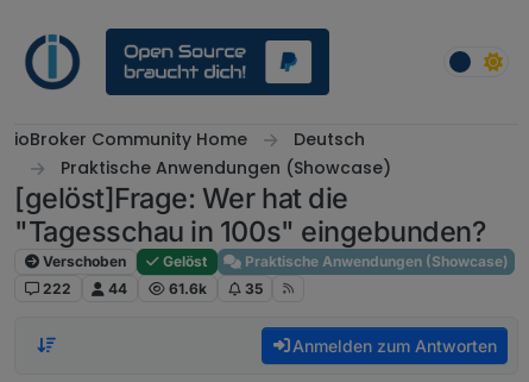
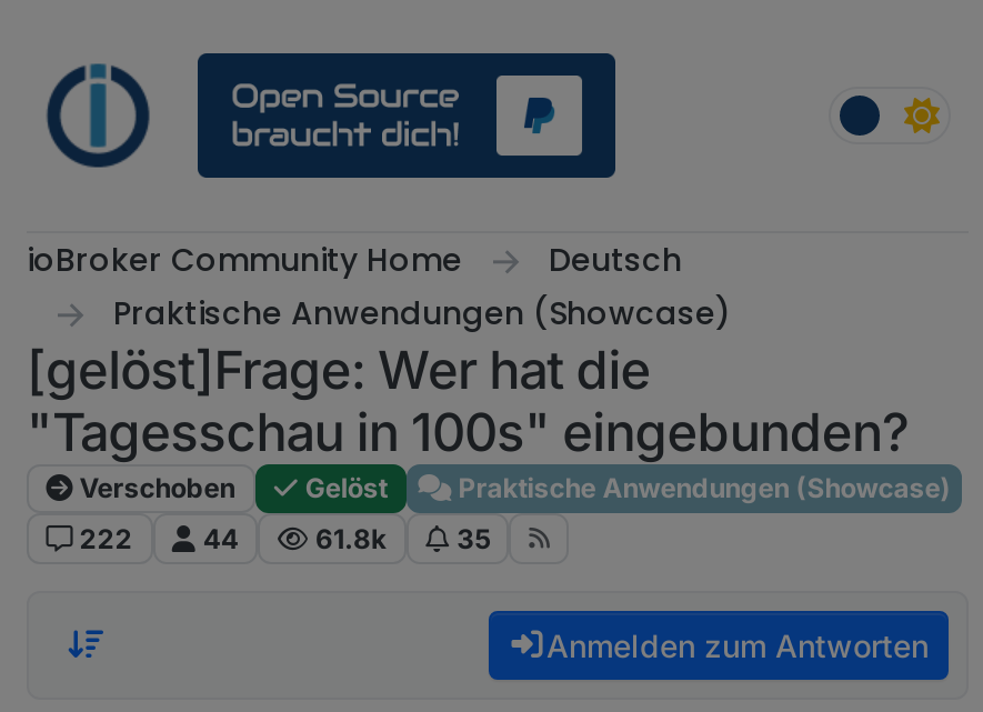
- 61.6k
+ 61.8k
